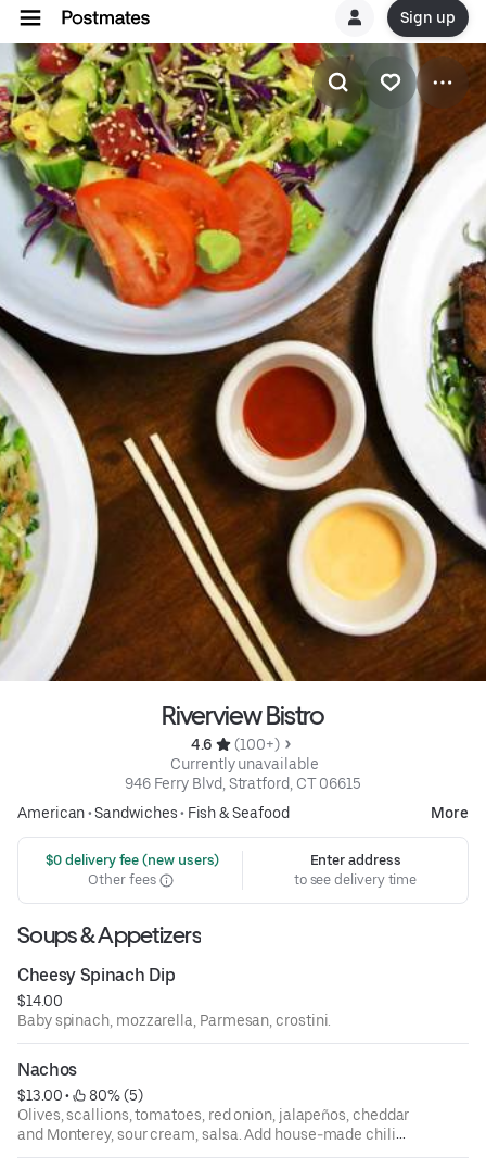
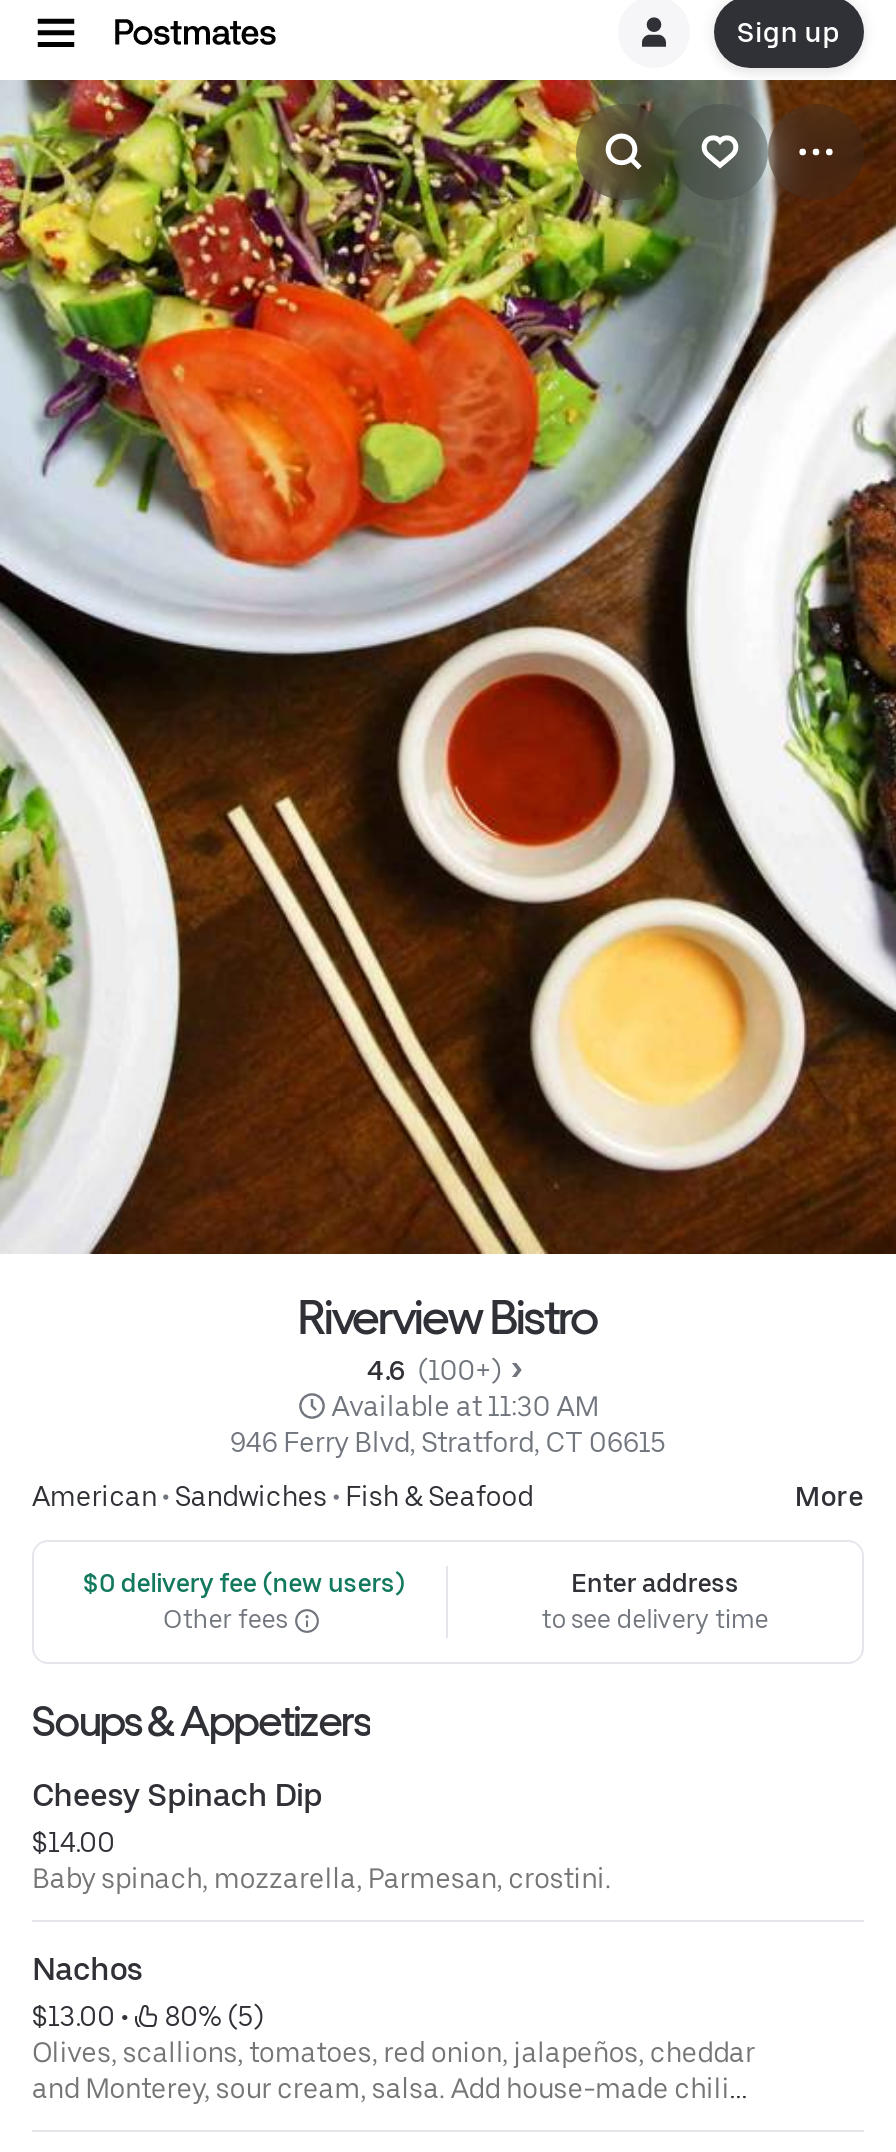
- 4.6
- (100+)
- Currently unavailable
+ 4.6 (100+)
+ Available at 11:30 AM
